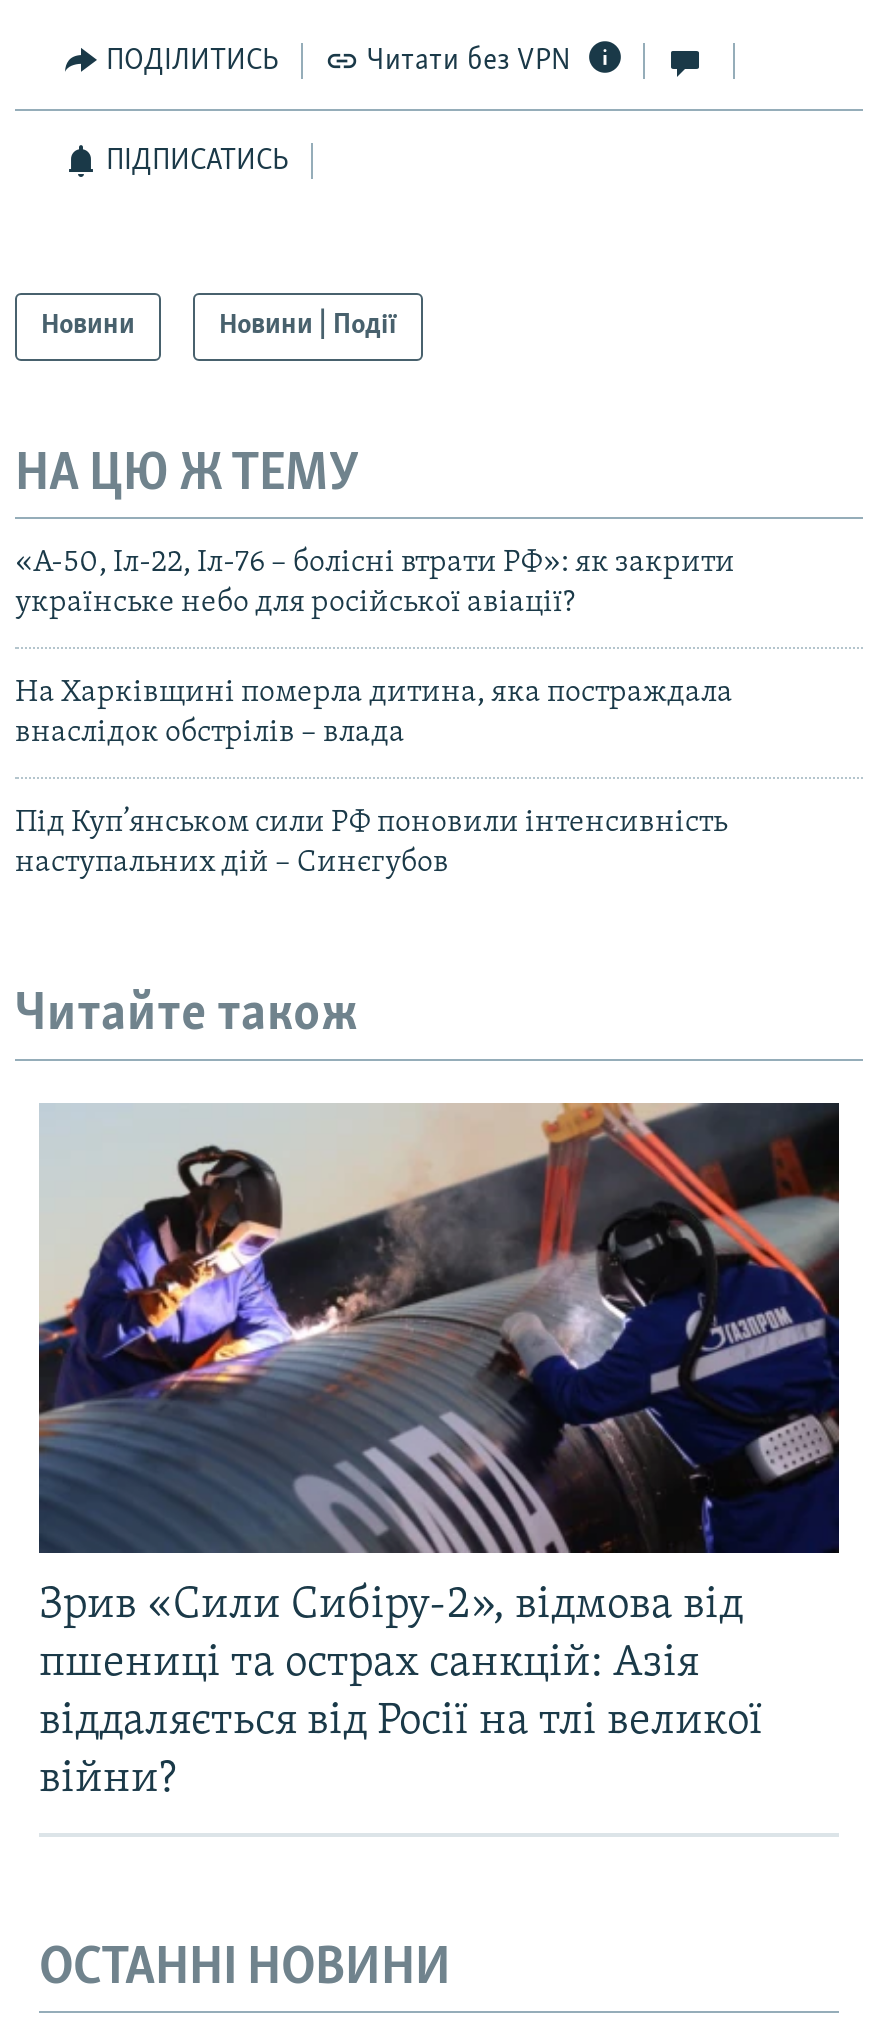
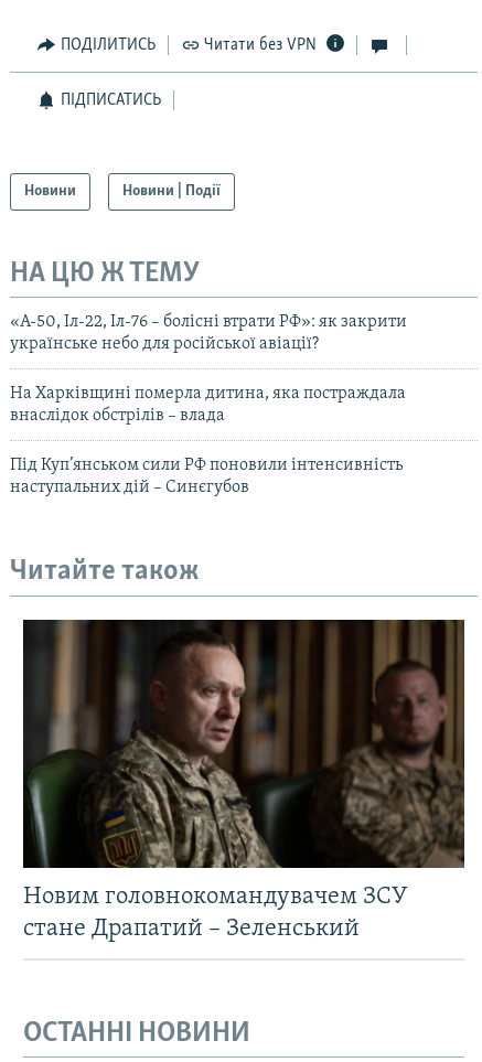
- [image]
- Зрив «Сили Сибіру-2», відмова від
- пшениці та острах санкцій: Азія
- віддаляється від Росії на тлі великої
- війни?
+ [image]
+ Новим головнокомандувачем ЗСУ
+ стане Драпатий – Зеленський
